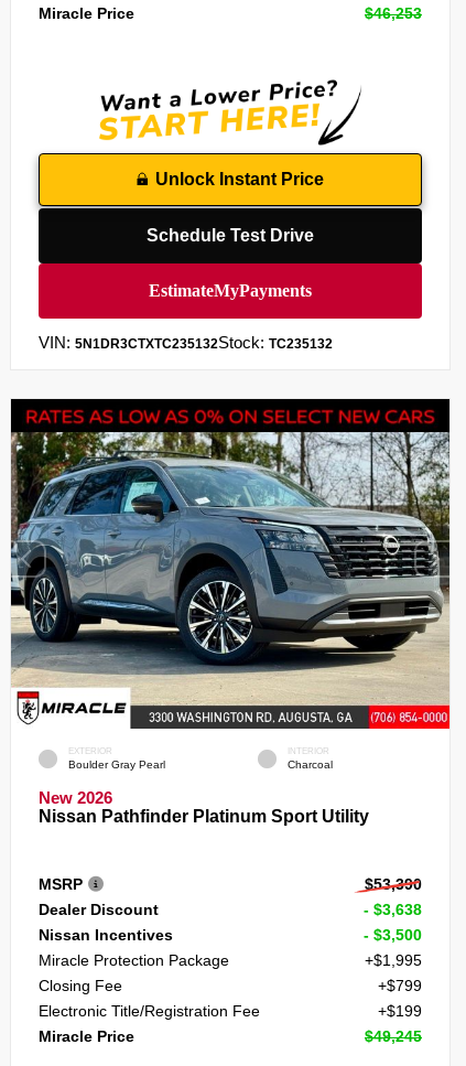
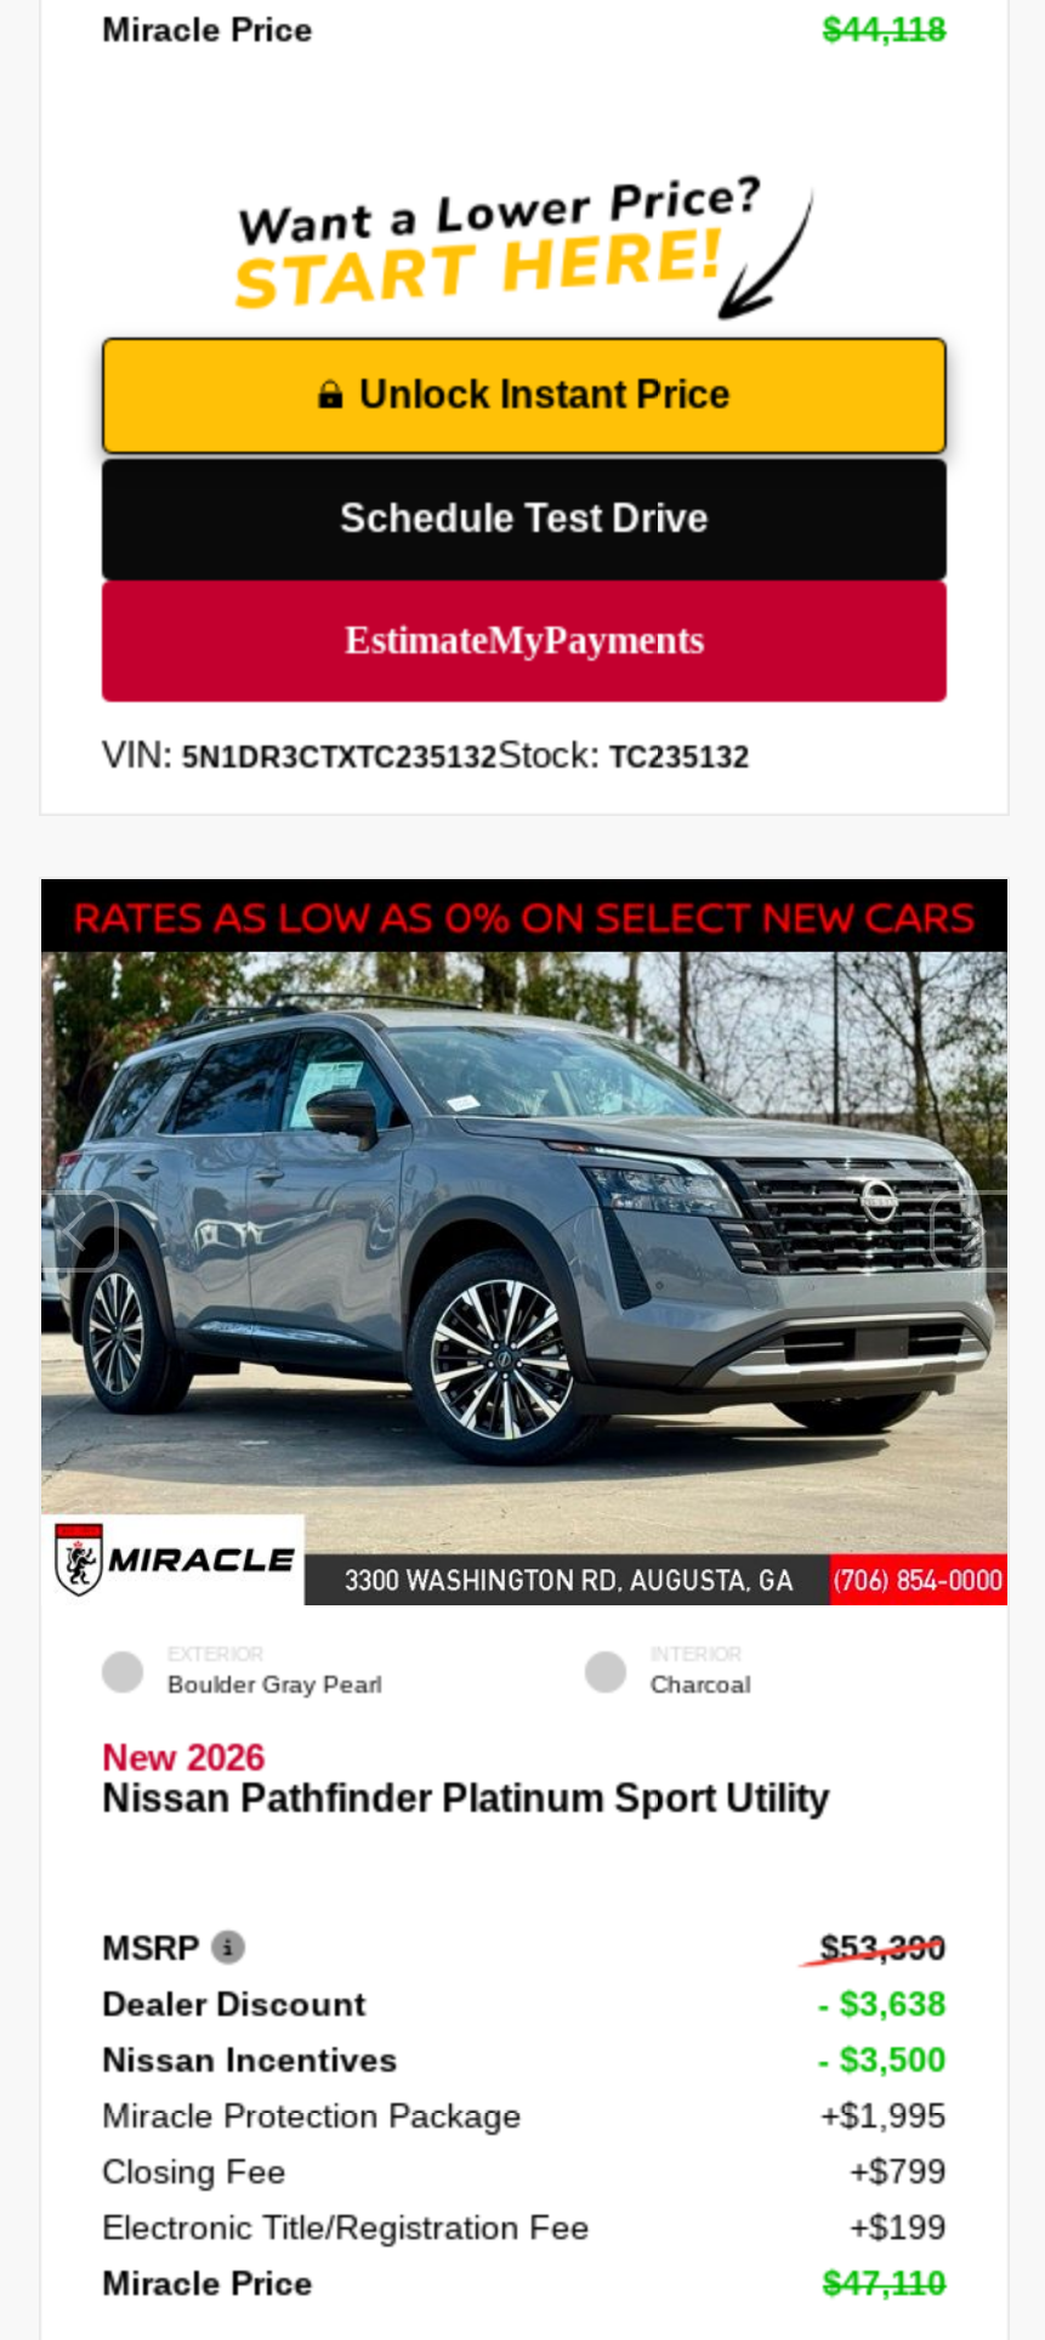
- $46,253
+ $44,118

- $49,245
+ $47,110
